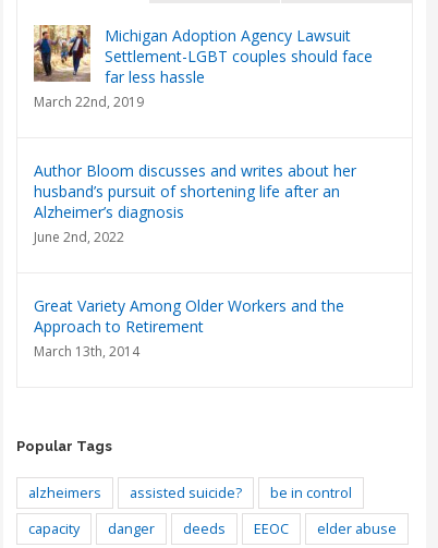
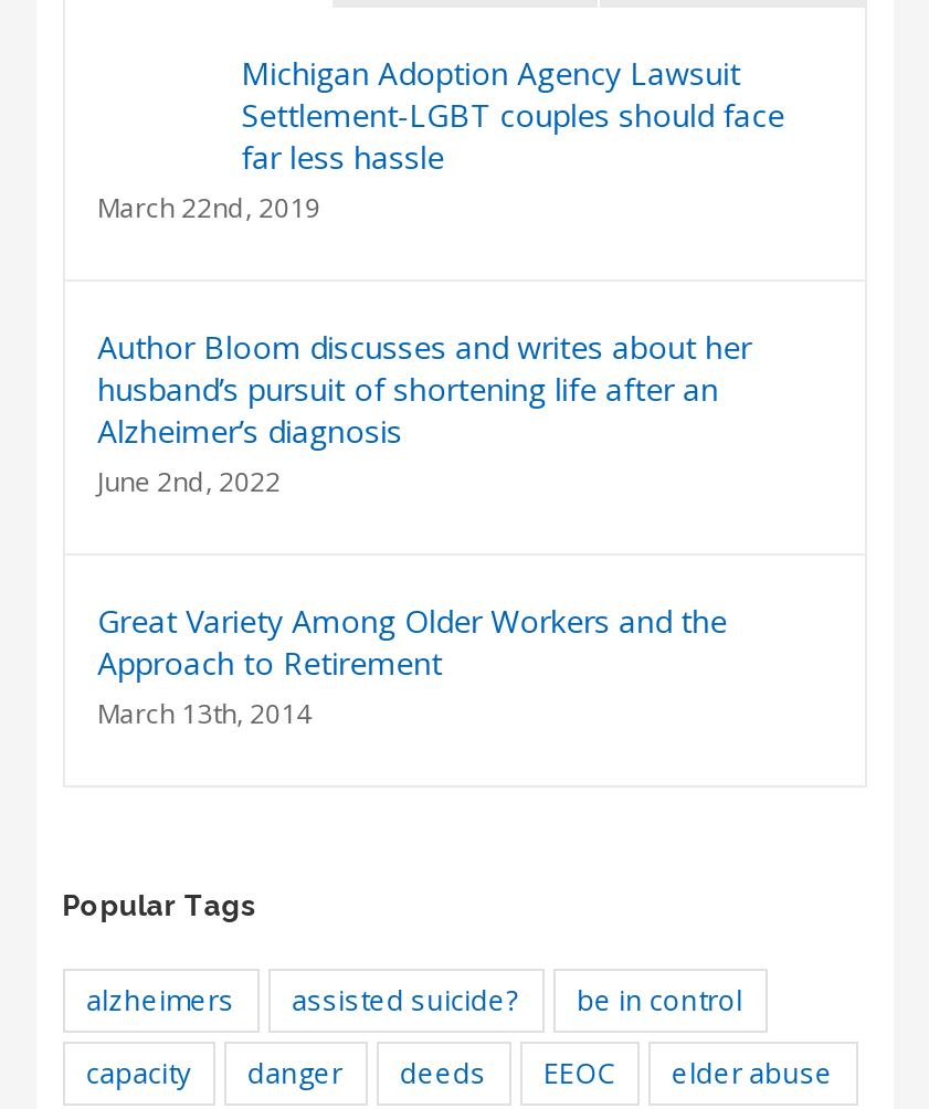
- [image]
